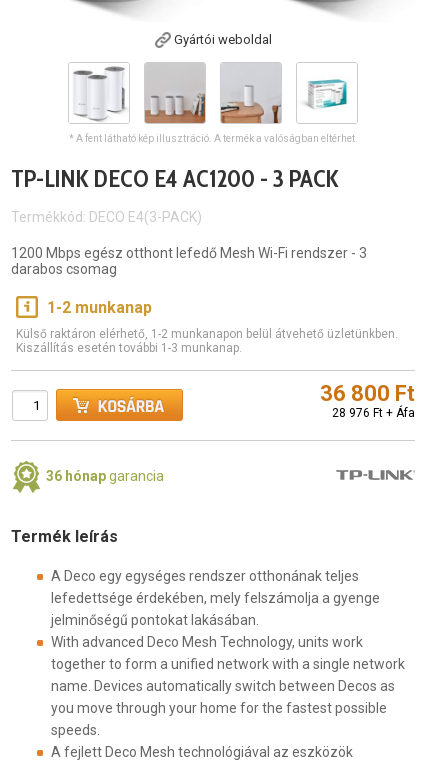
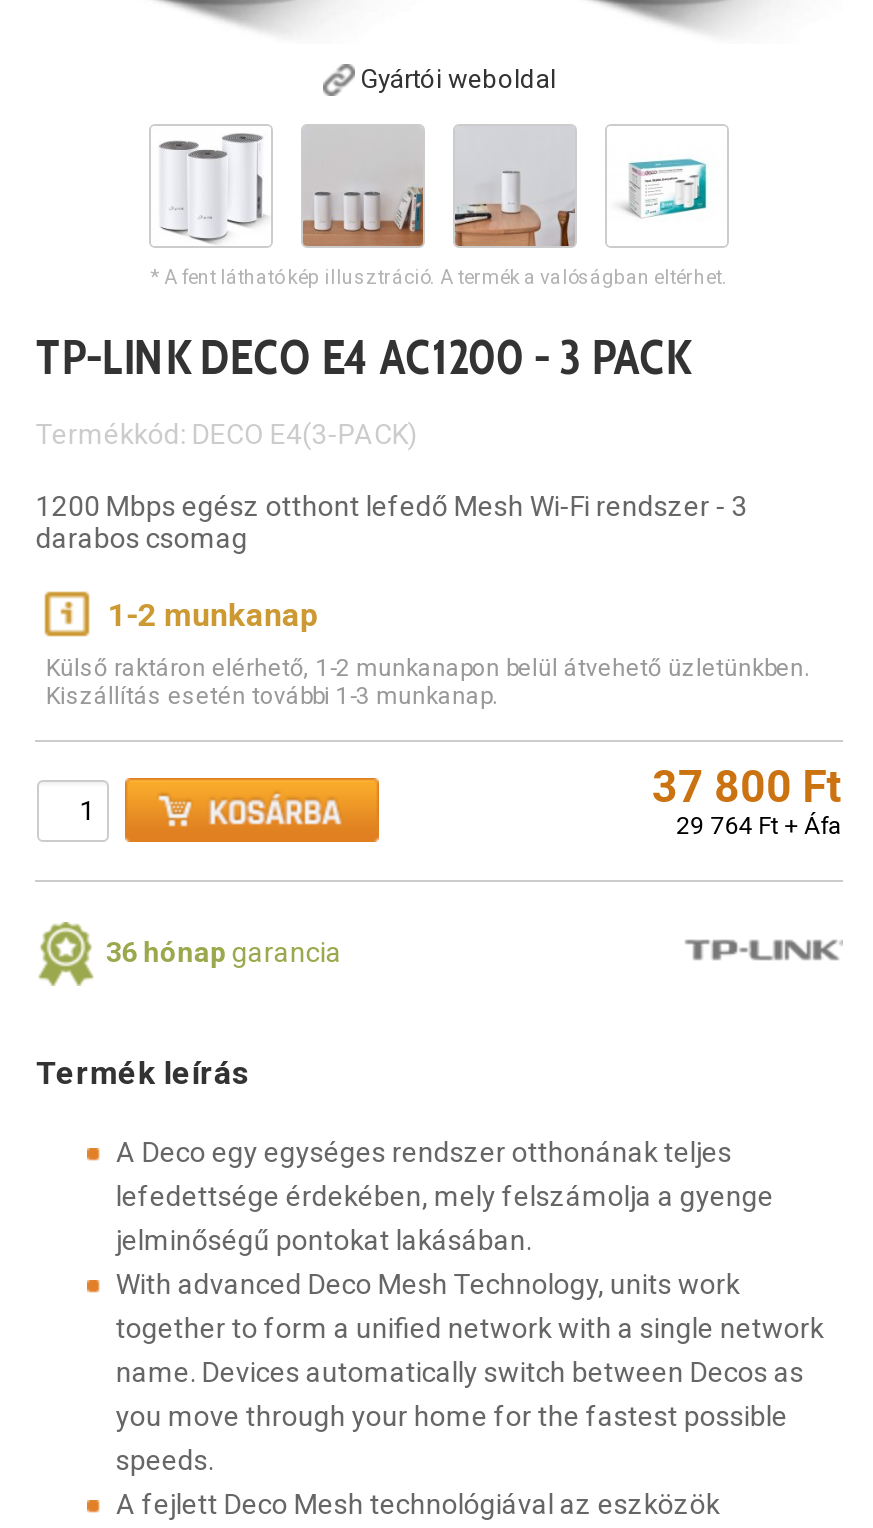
- 36 800 Ft
+ 37 800 Ft

- 28 976 Ft + Áfa
+ 29 764 Ft + Áfa
